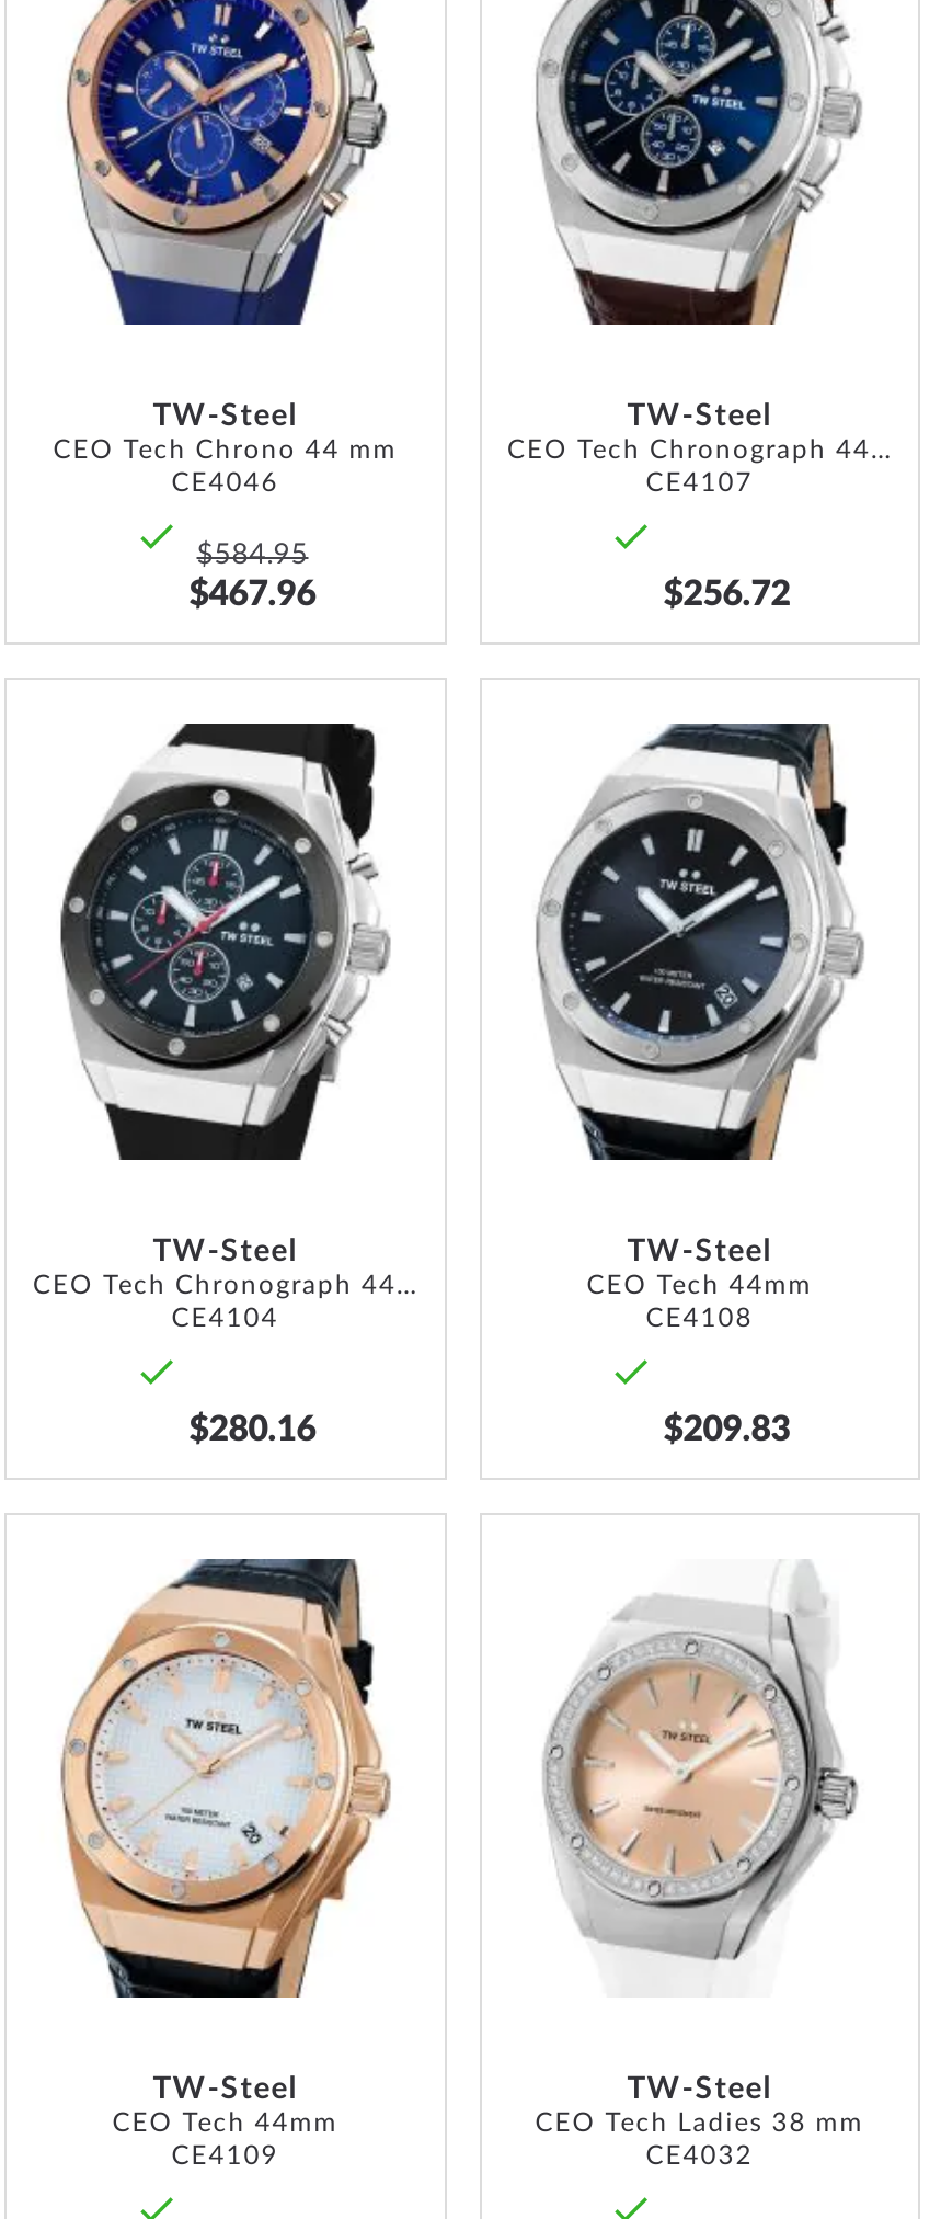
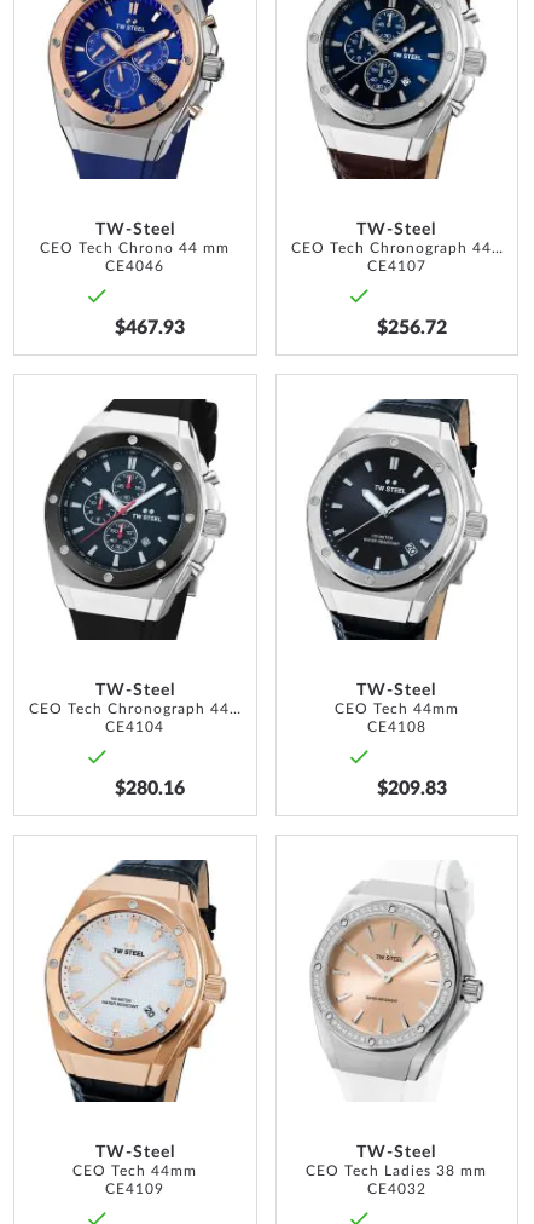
- $584.95
- $467.96
+ $467.93
